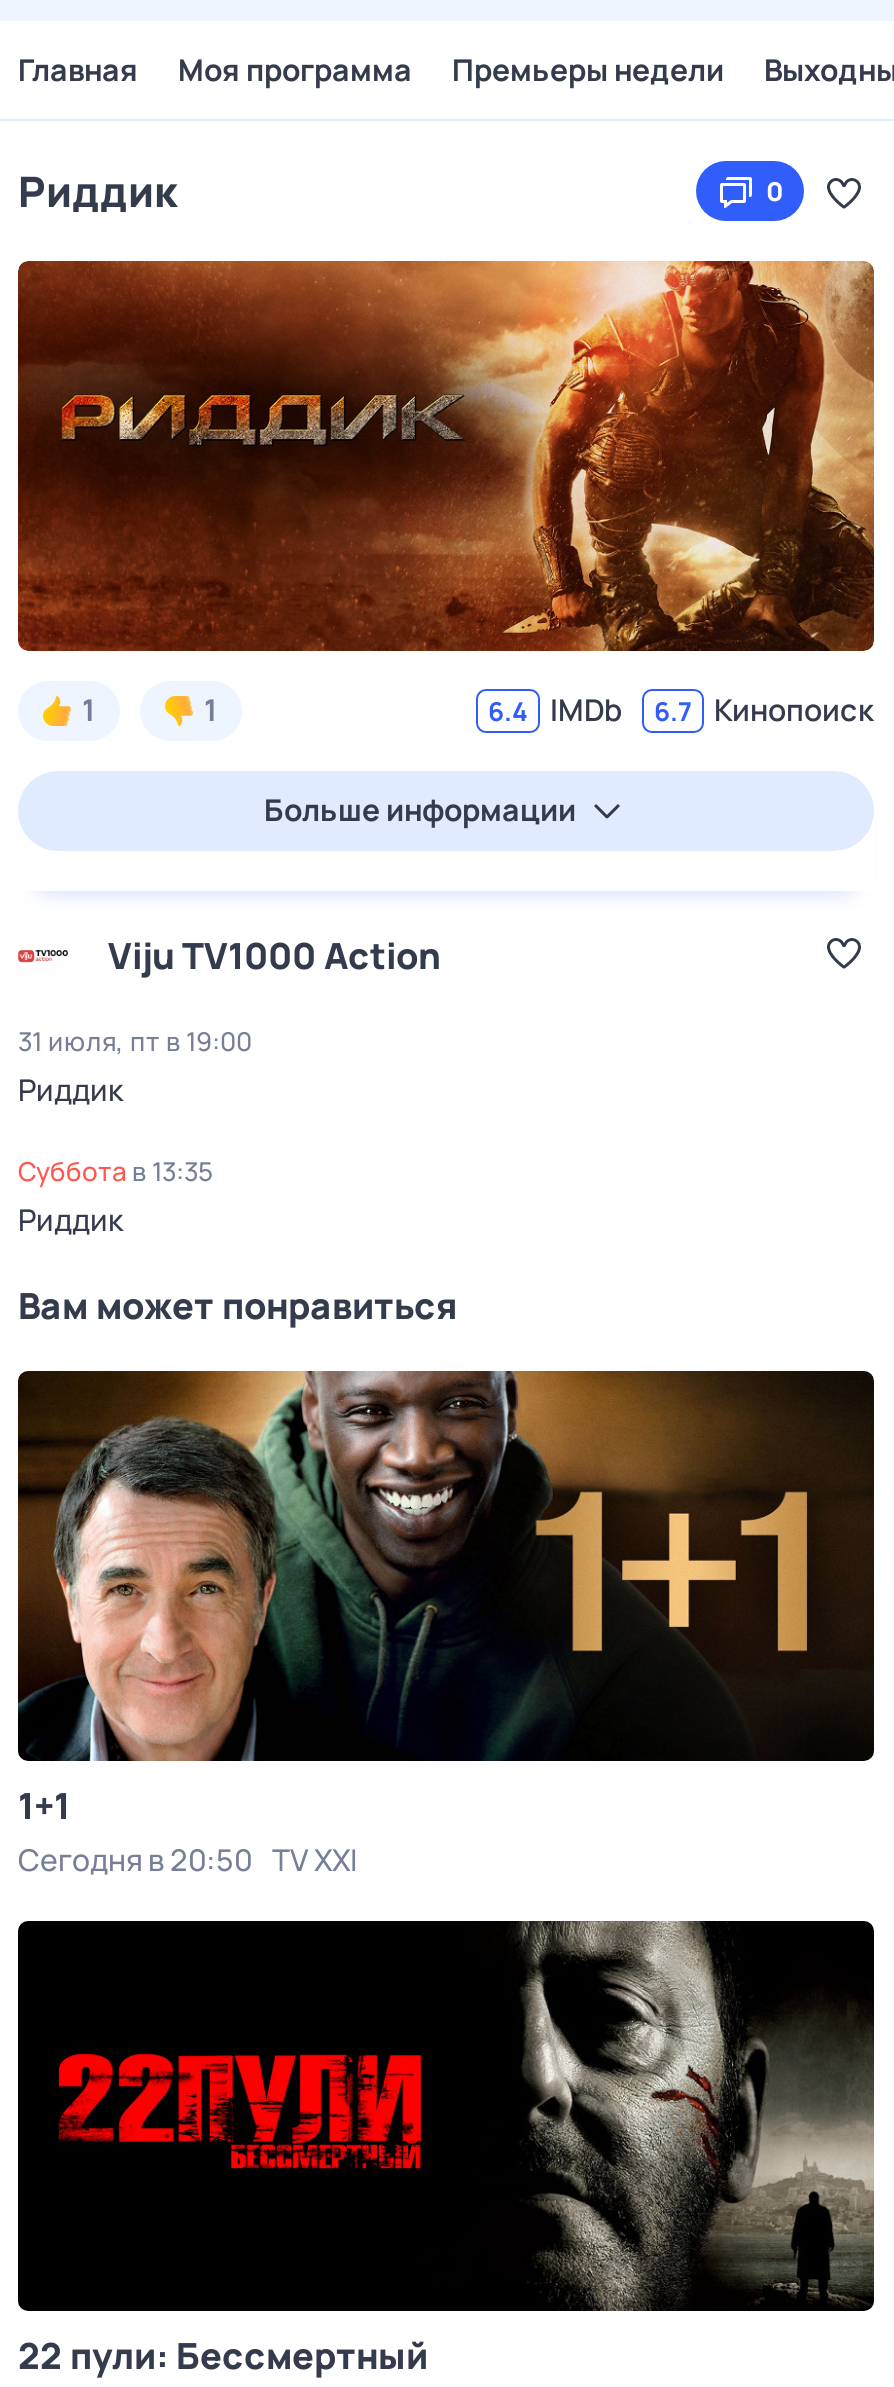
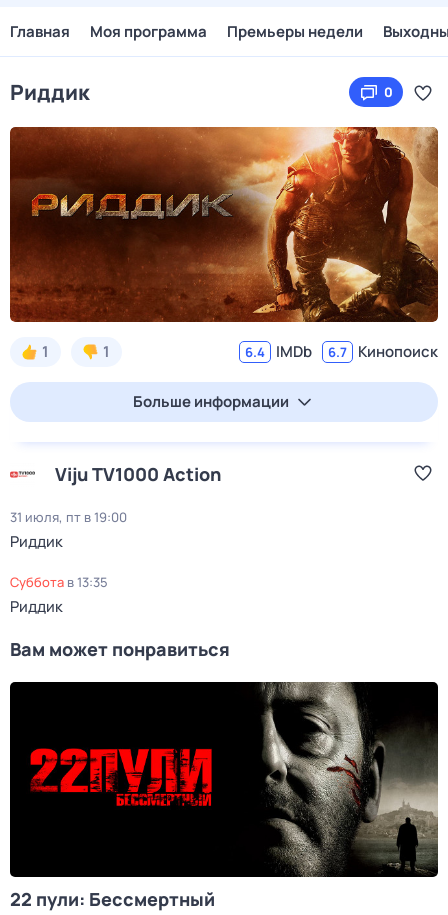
- [image]
- 1+1
- Сегодня в 20:50 TV XXI
